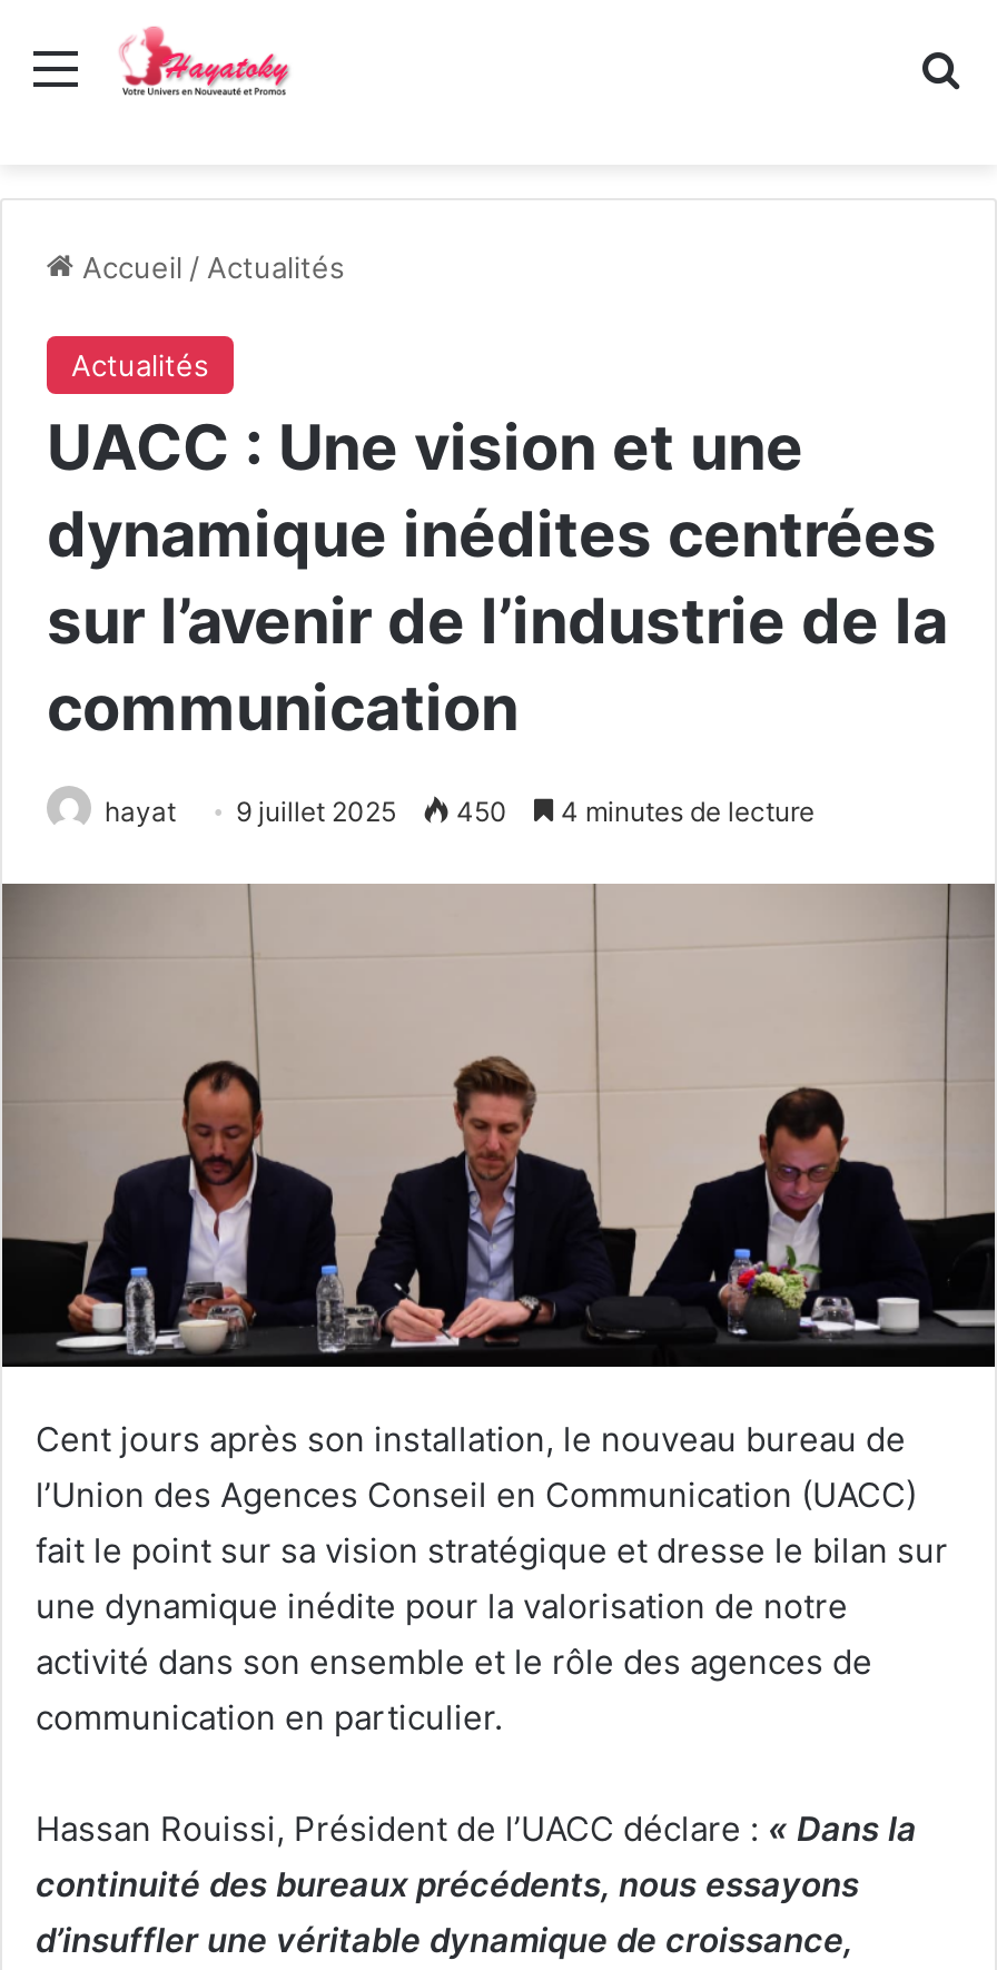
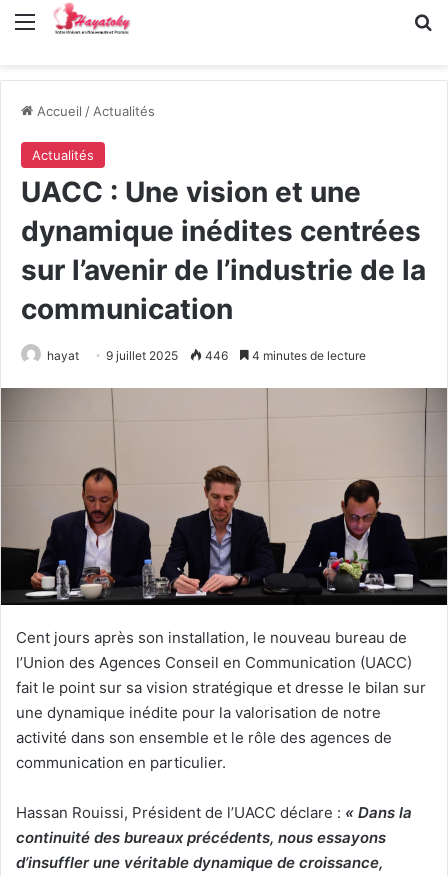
- hayat 9 juillet 2025 450 4 minutes de lecture
+ hayat 9 juillet 2025 446 4 minutes de lecture
